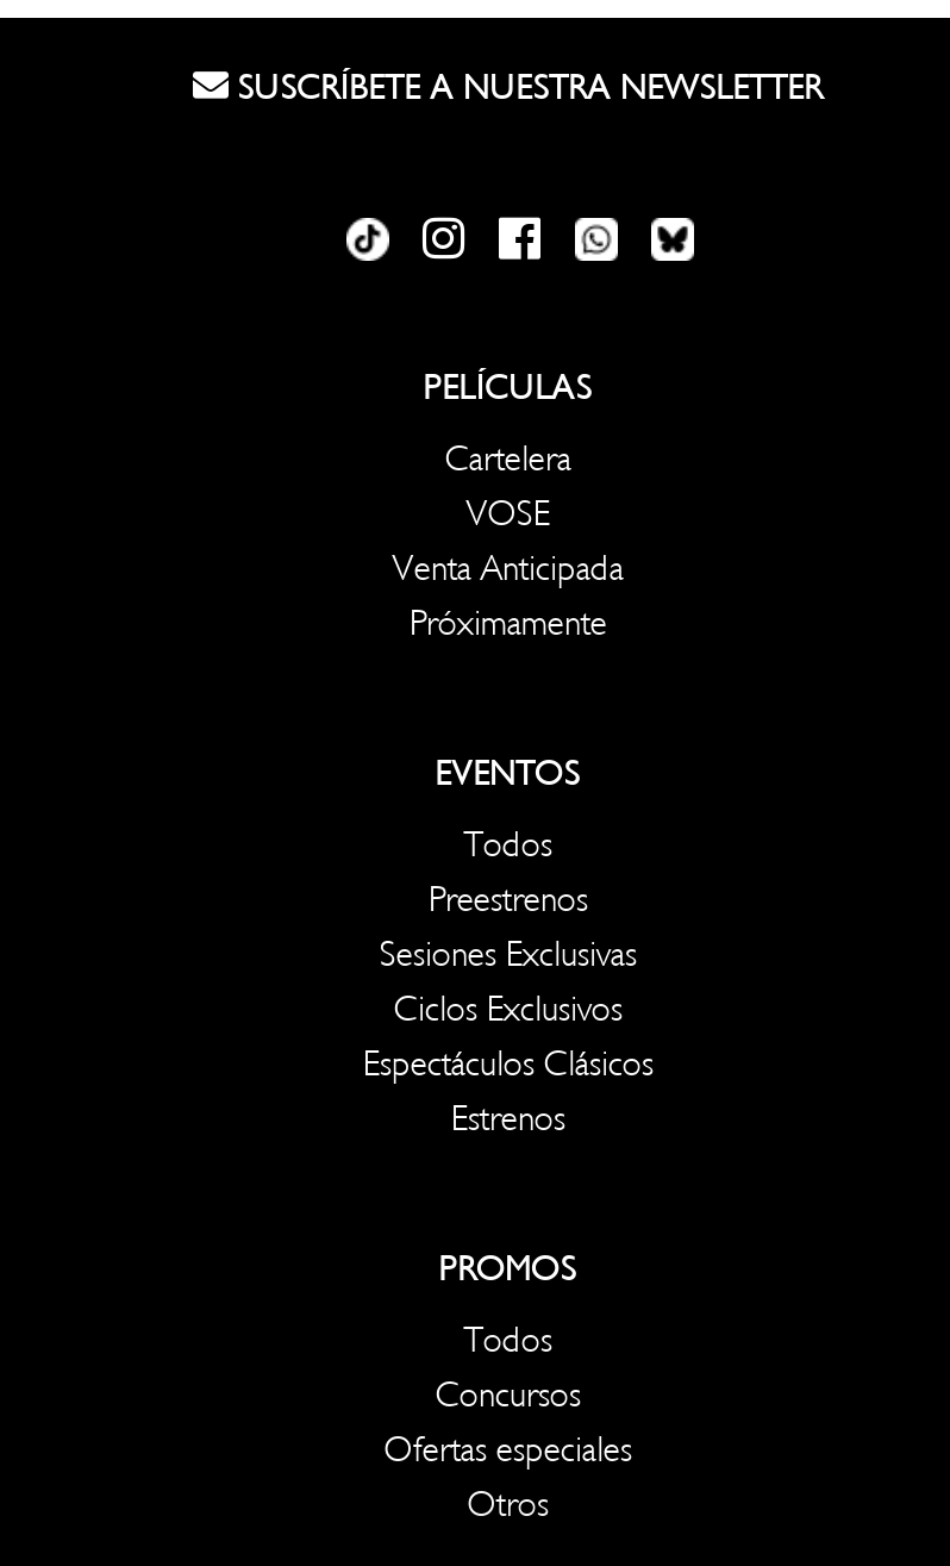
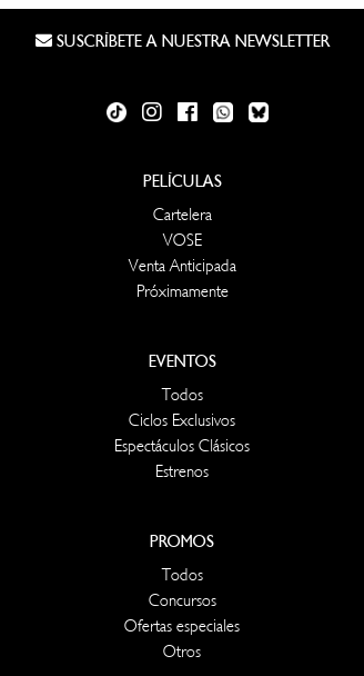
- Preestrenos
- Sesiones Exclusivas
